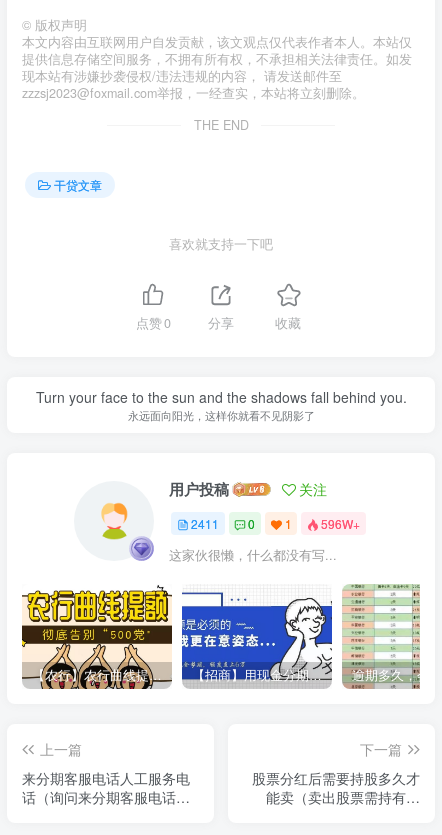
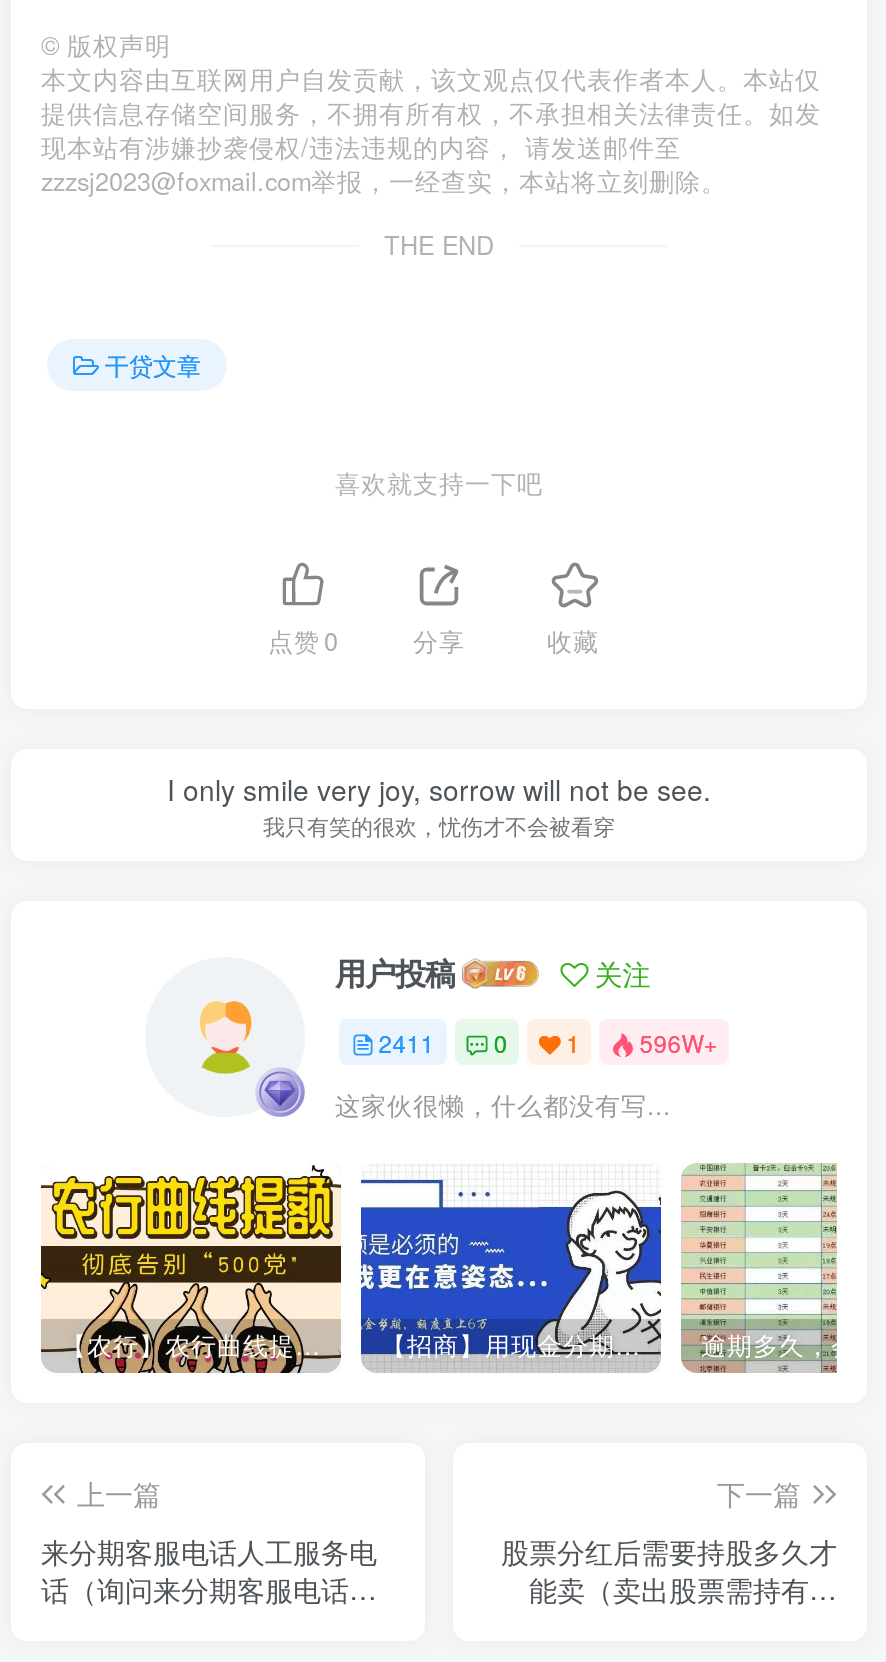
- Turn your face to the sun and the shadows fall behind you.
- 永远面向阳光，这样你就看不见阴影了
+ I only smile very joy, sorrow will not be see.
+ 我只有笑的很欢，忧伤才不会被看穿
